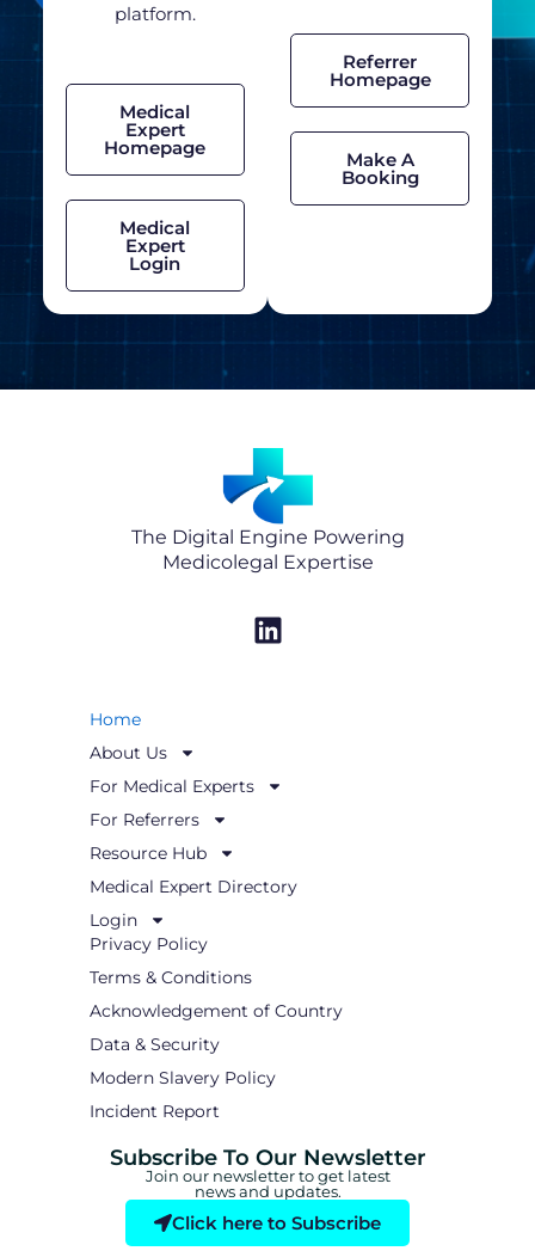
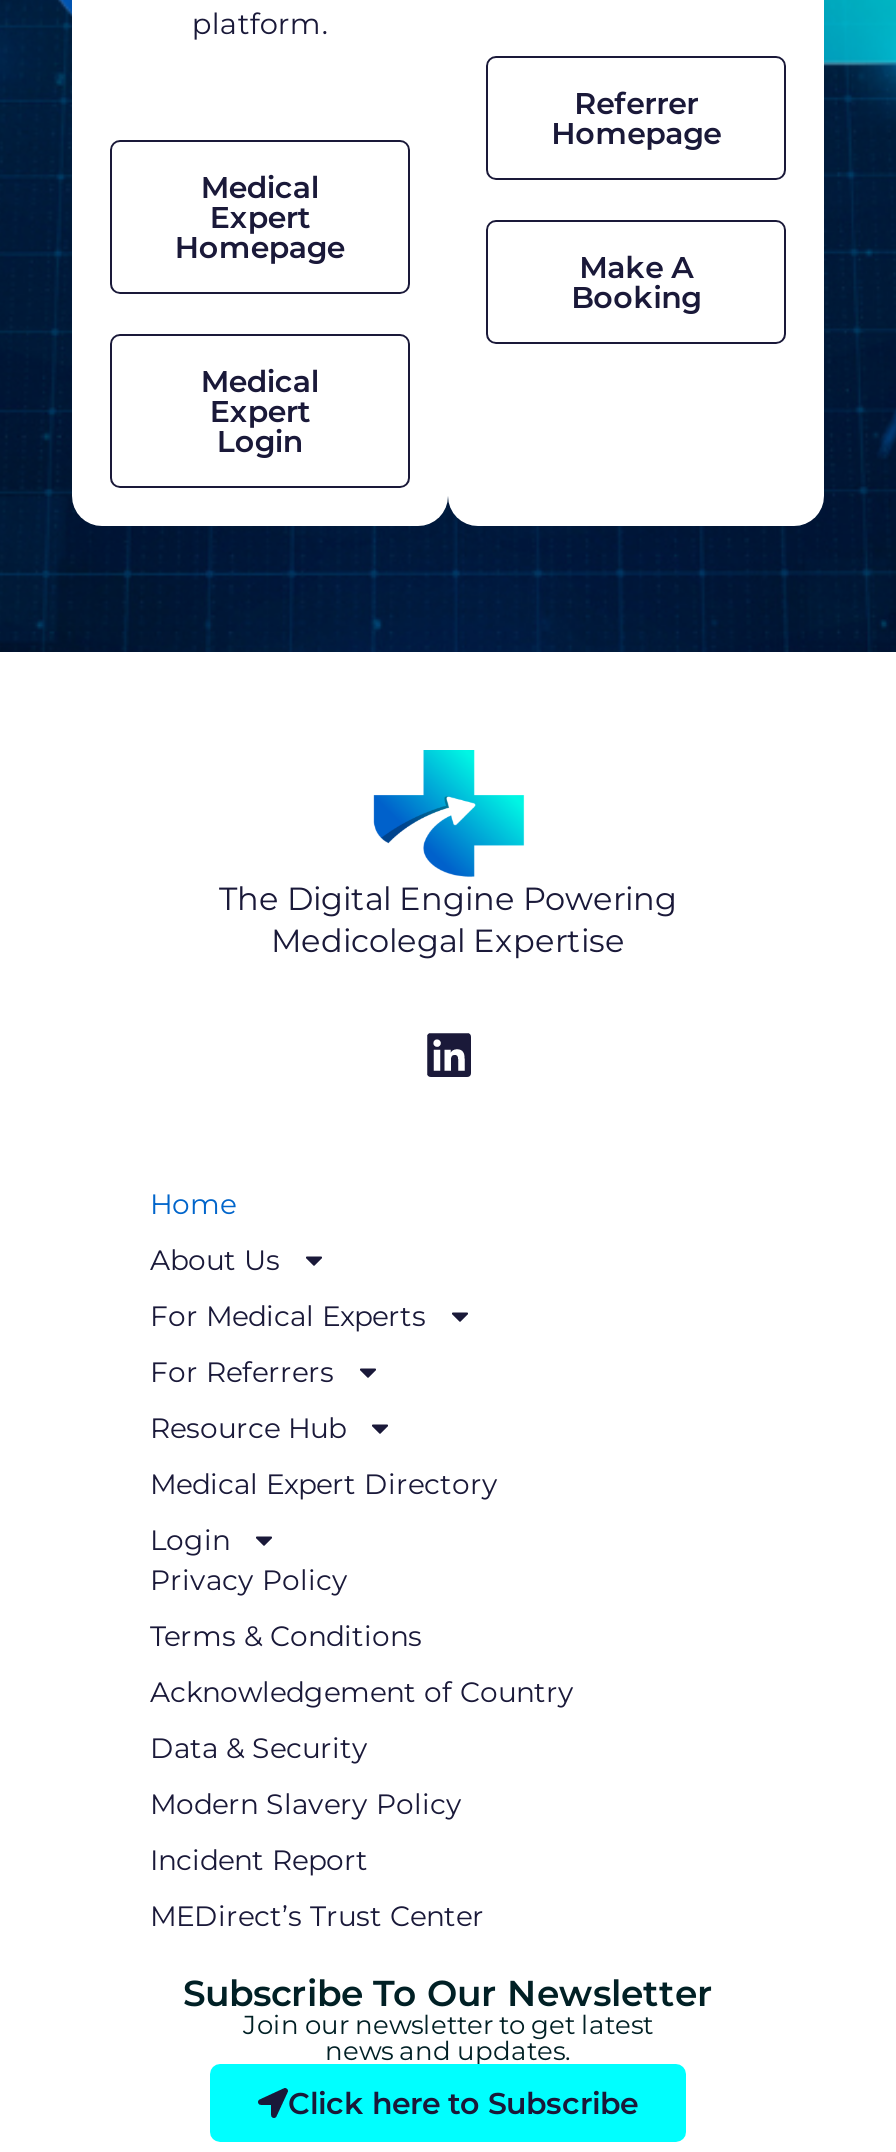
+ MEDirect’s Trust Center
